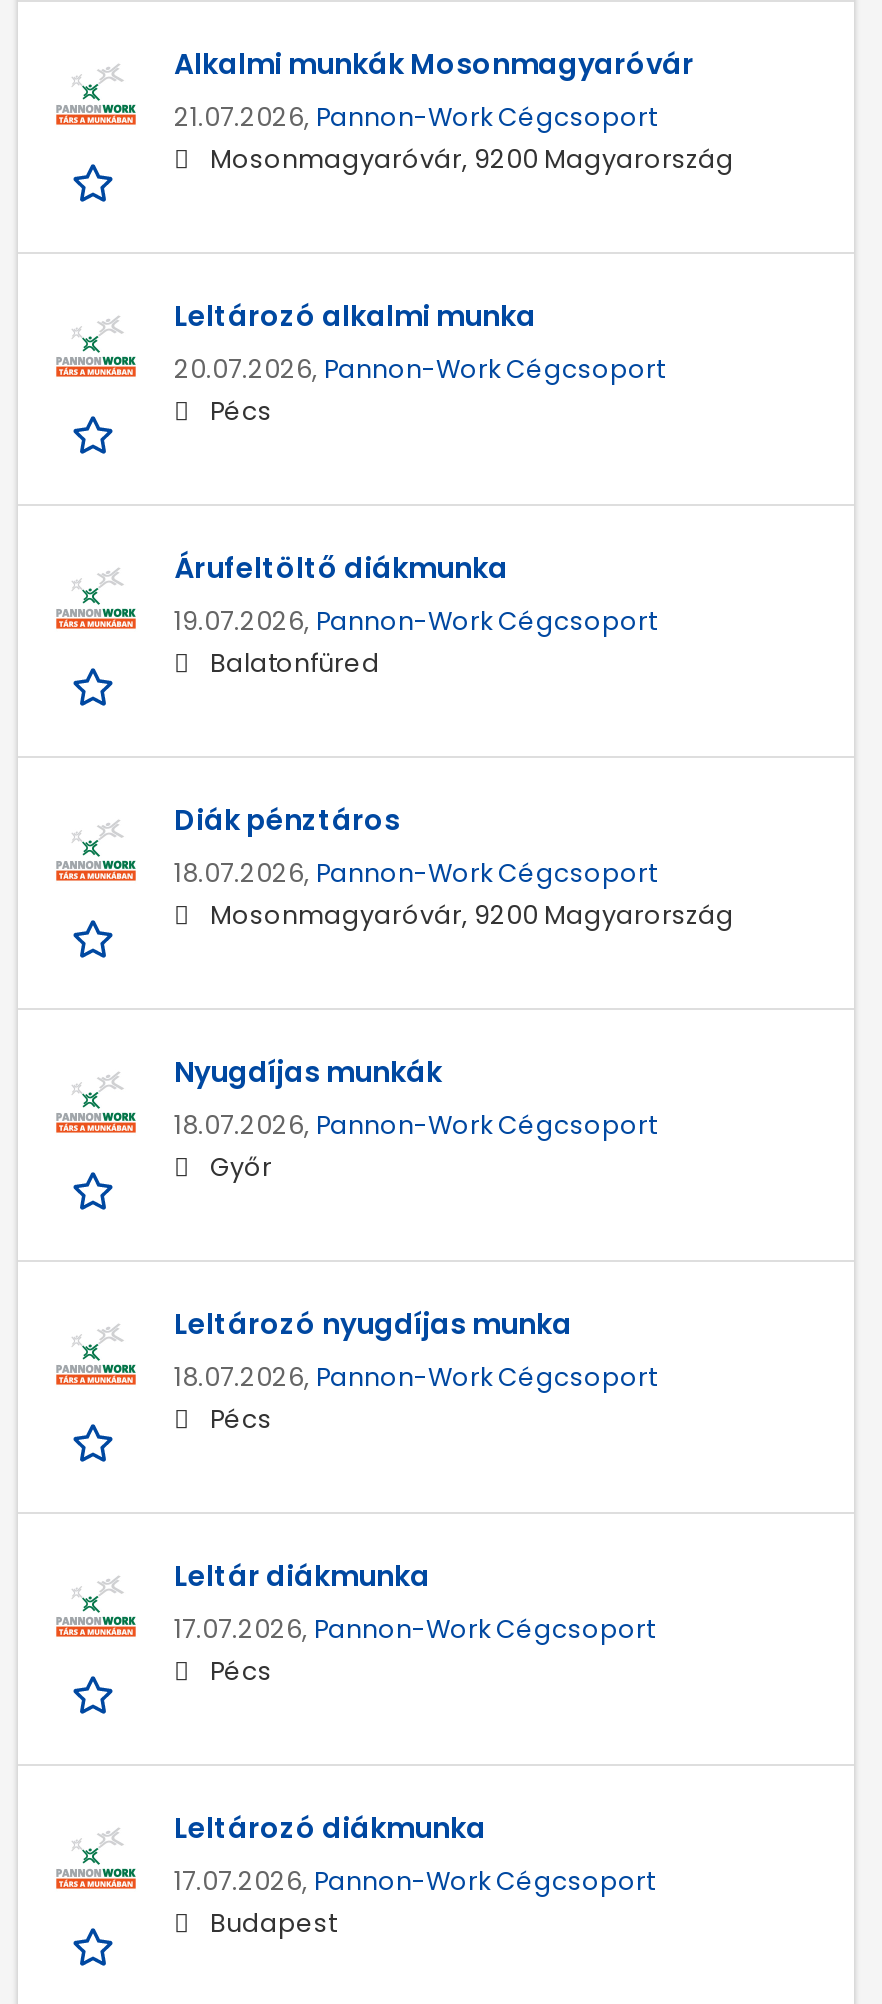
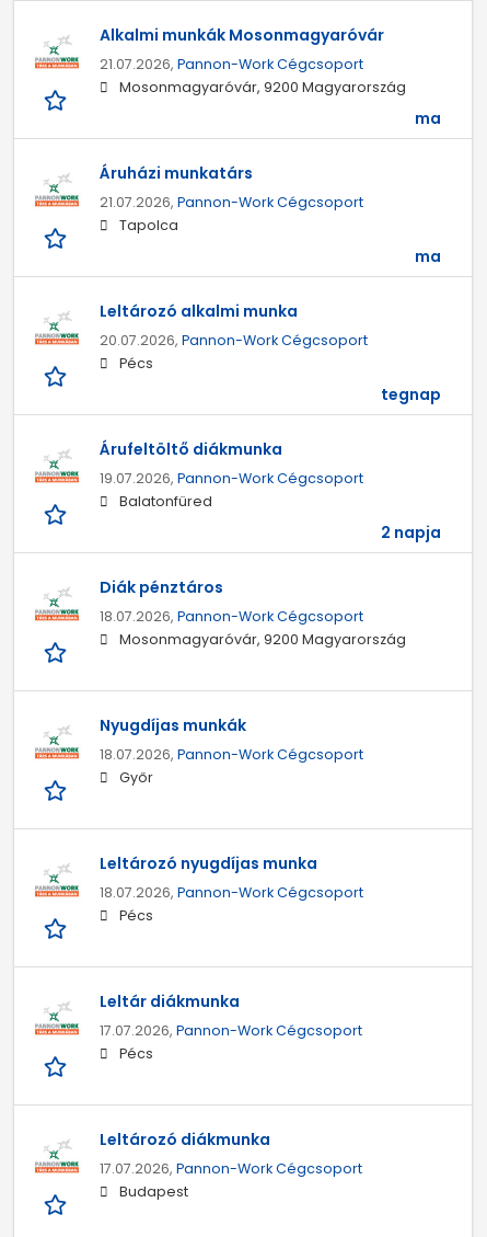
+ ma
+ Áruházi munkatárs
+ 21.07.2026, Pannon-Work Cégcsoport
+ Tapolca
+ ma

+ tegnap

+ 2 napja
